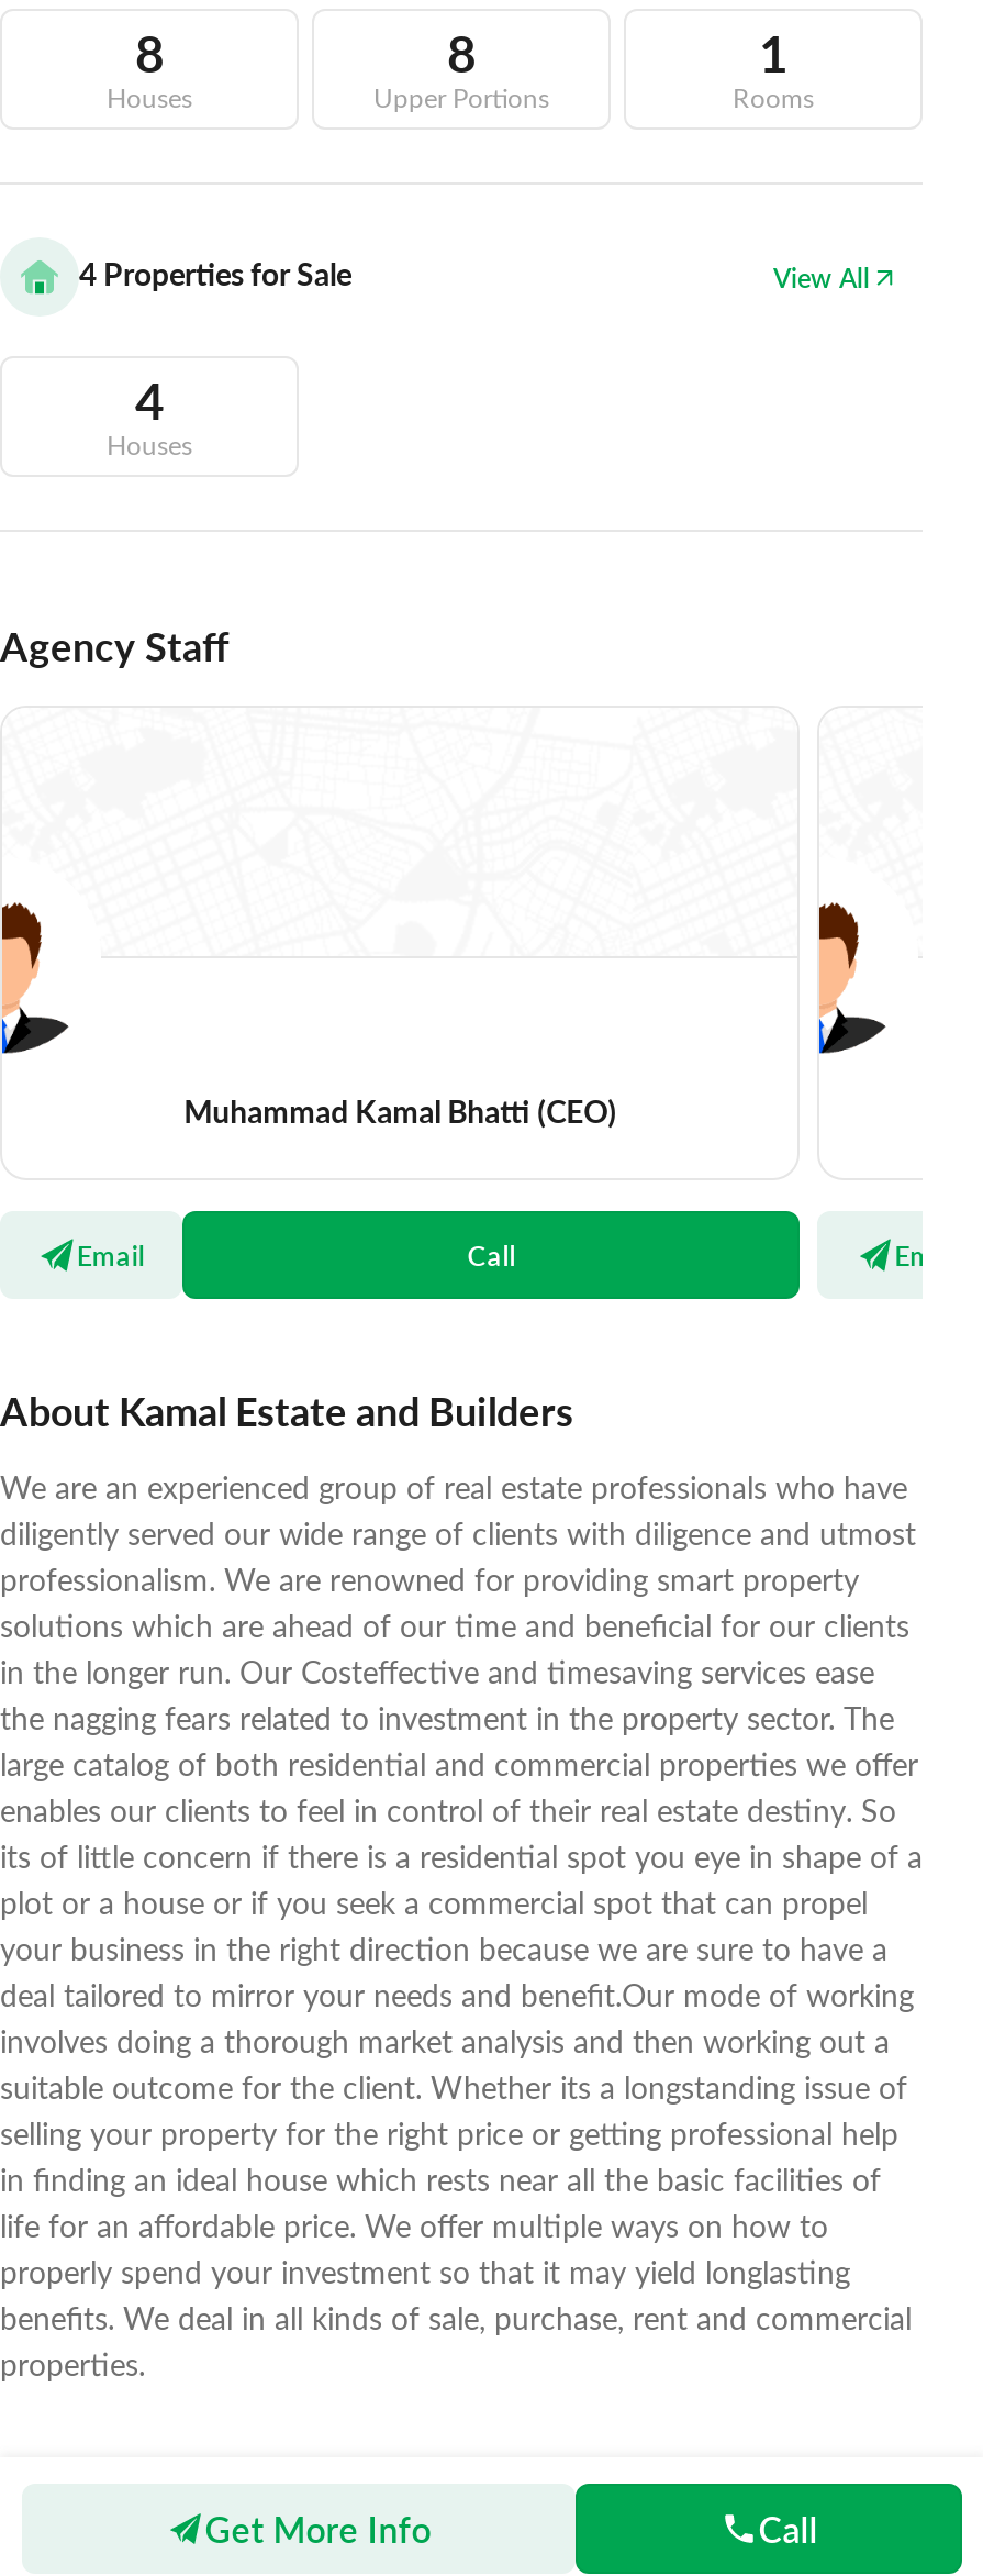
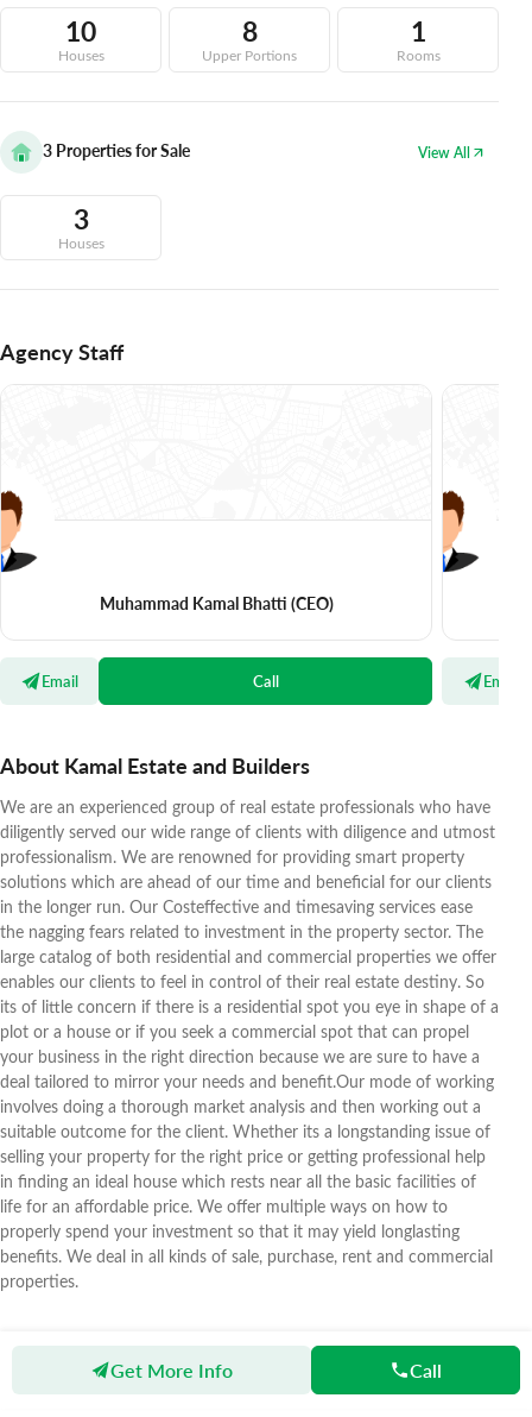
- 8
+ 10

- 4 Properties for Sale
+ 3 Properties for Sale

- 4
+ 3
